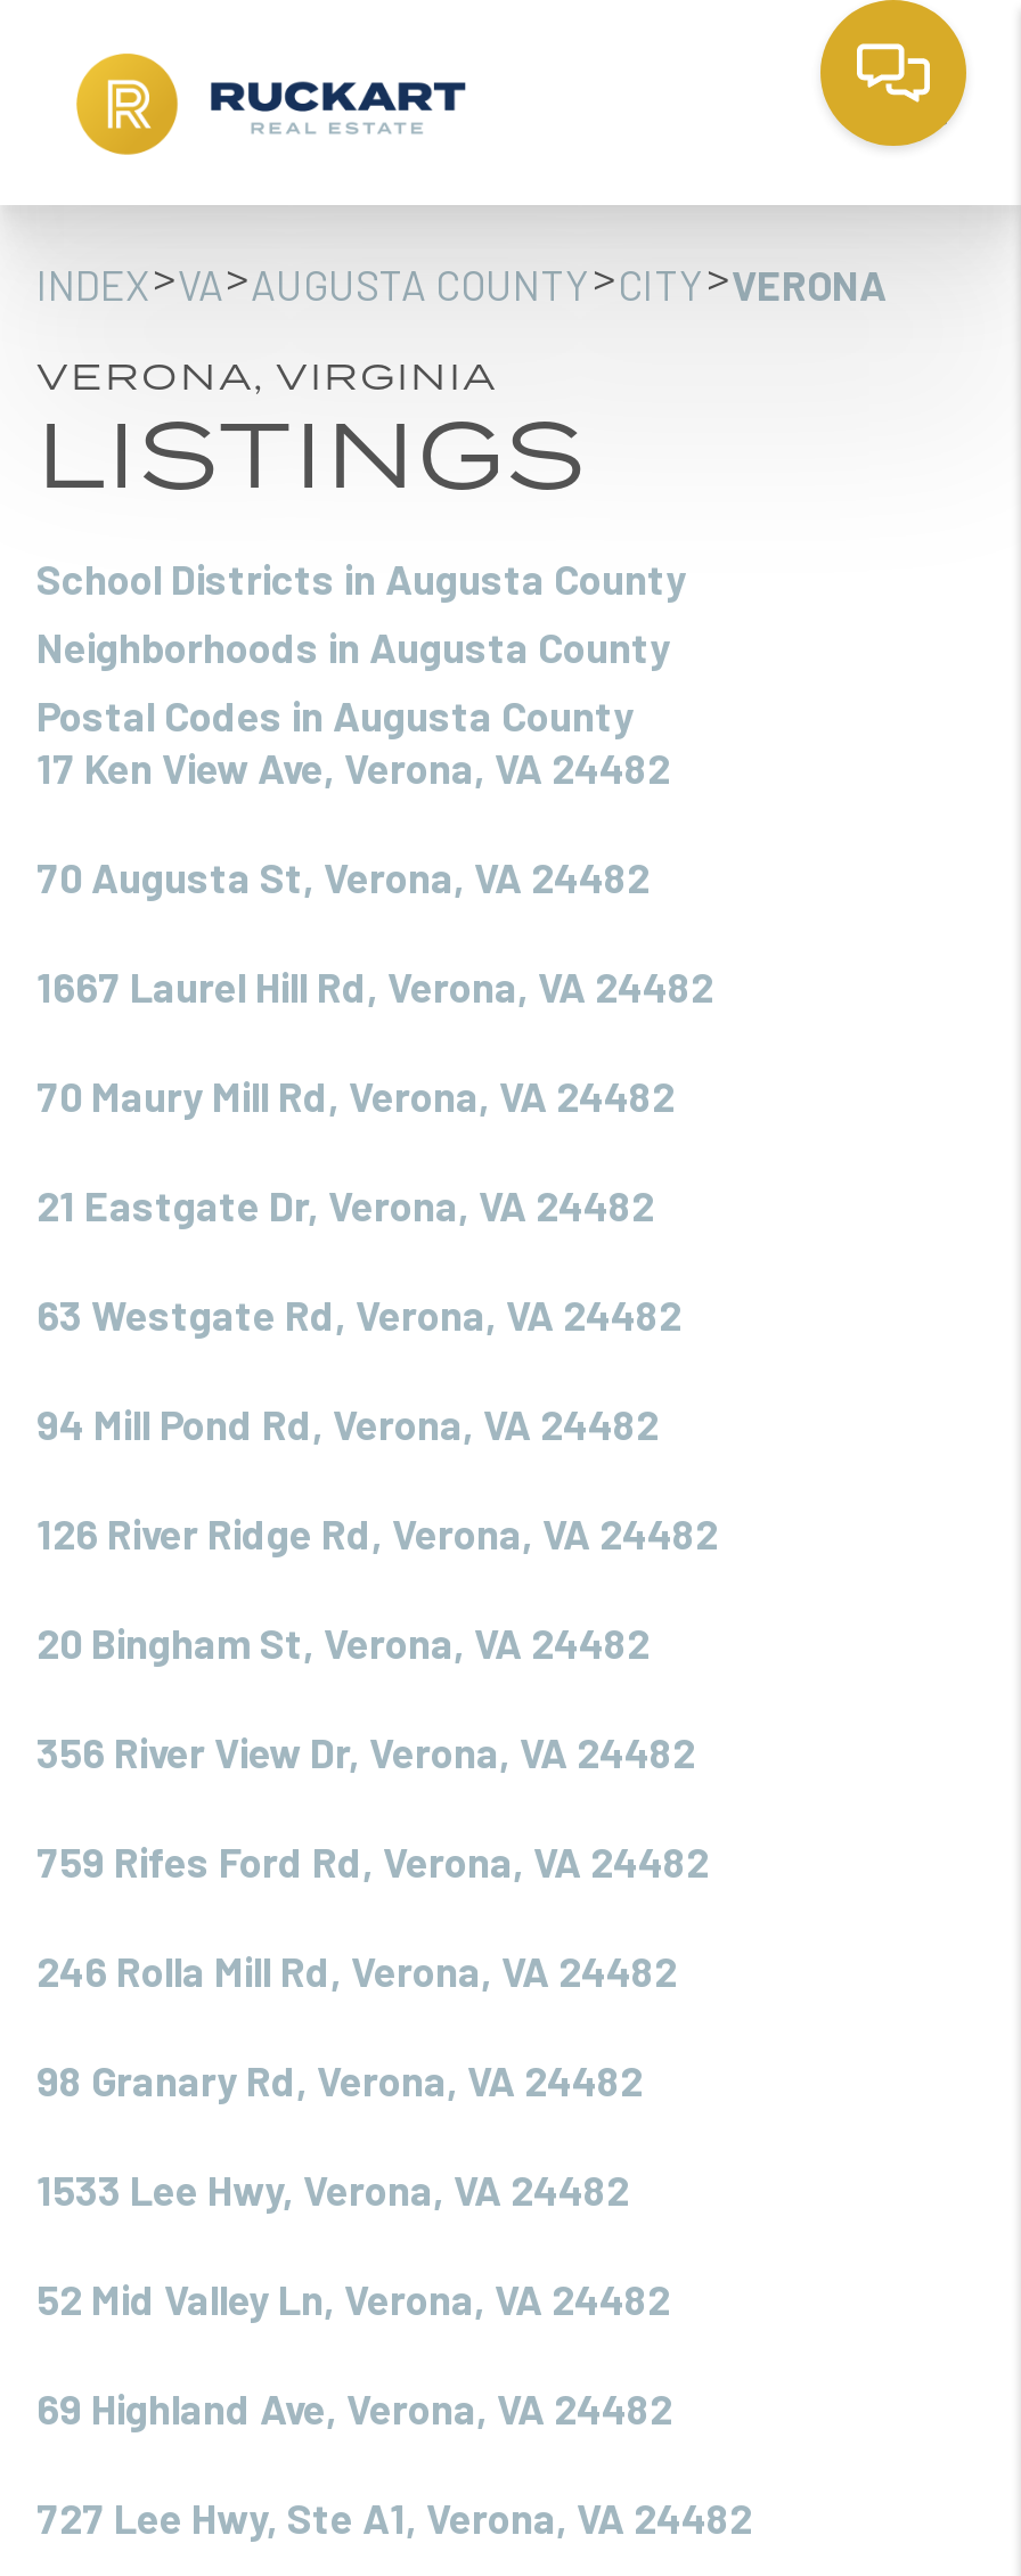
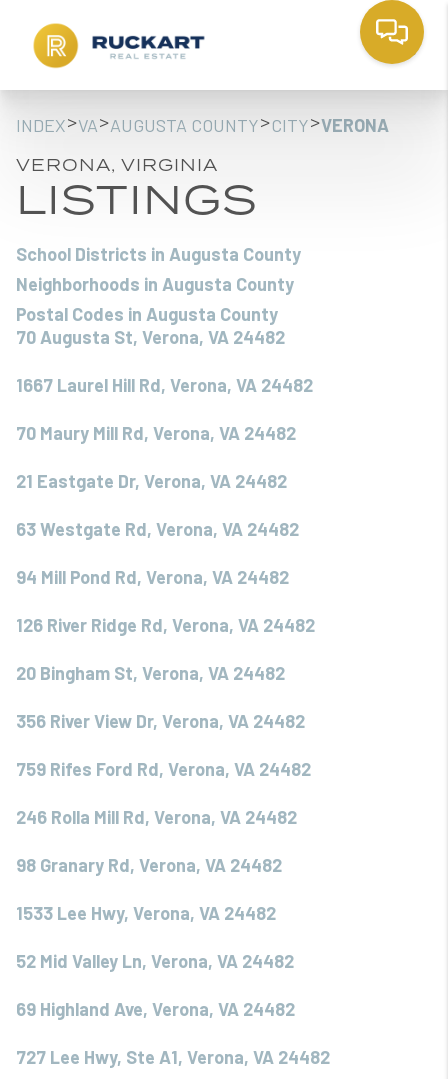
- 17 Ken View Ave, Verona, VA 24482
